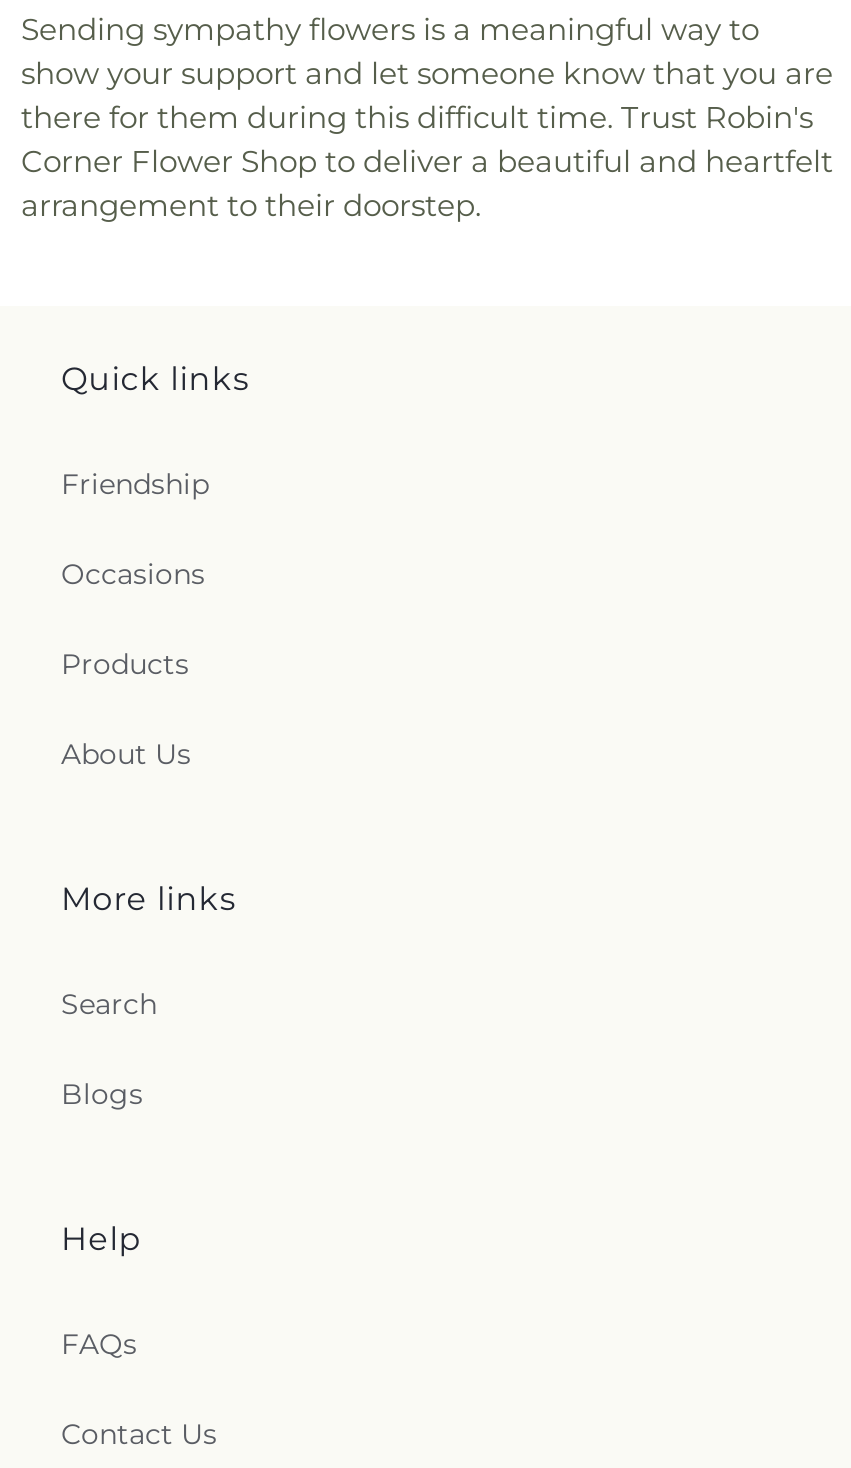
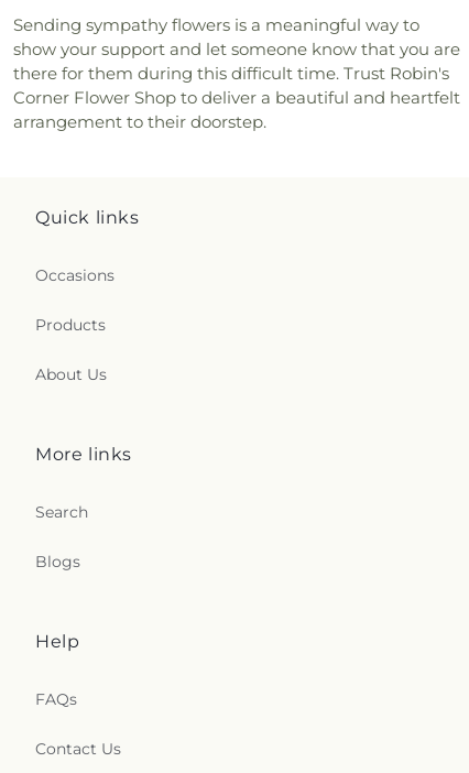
- Friendship
